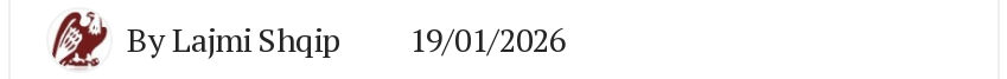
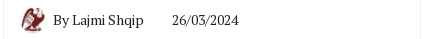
- ByLajmi Shqip 19/01/2026
+ ByLajmi Shqip 26/03/2024
